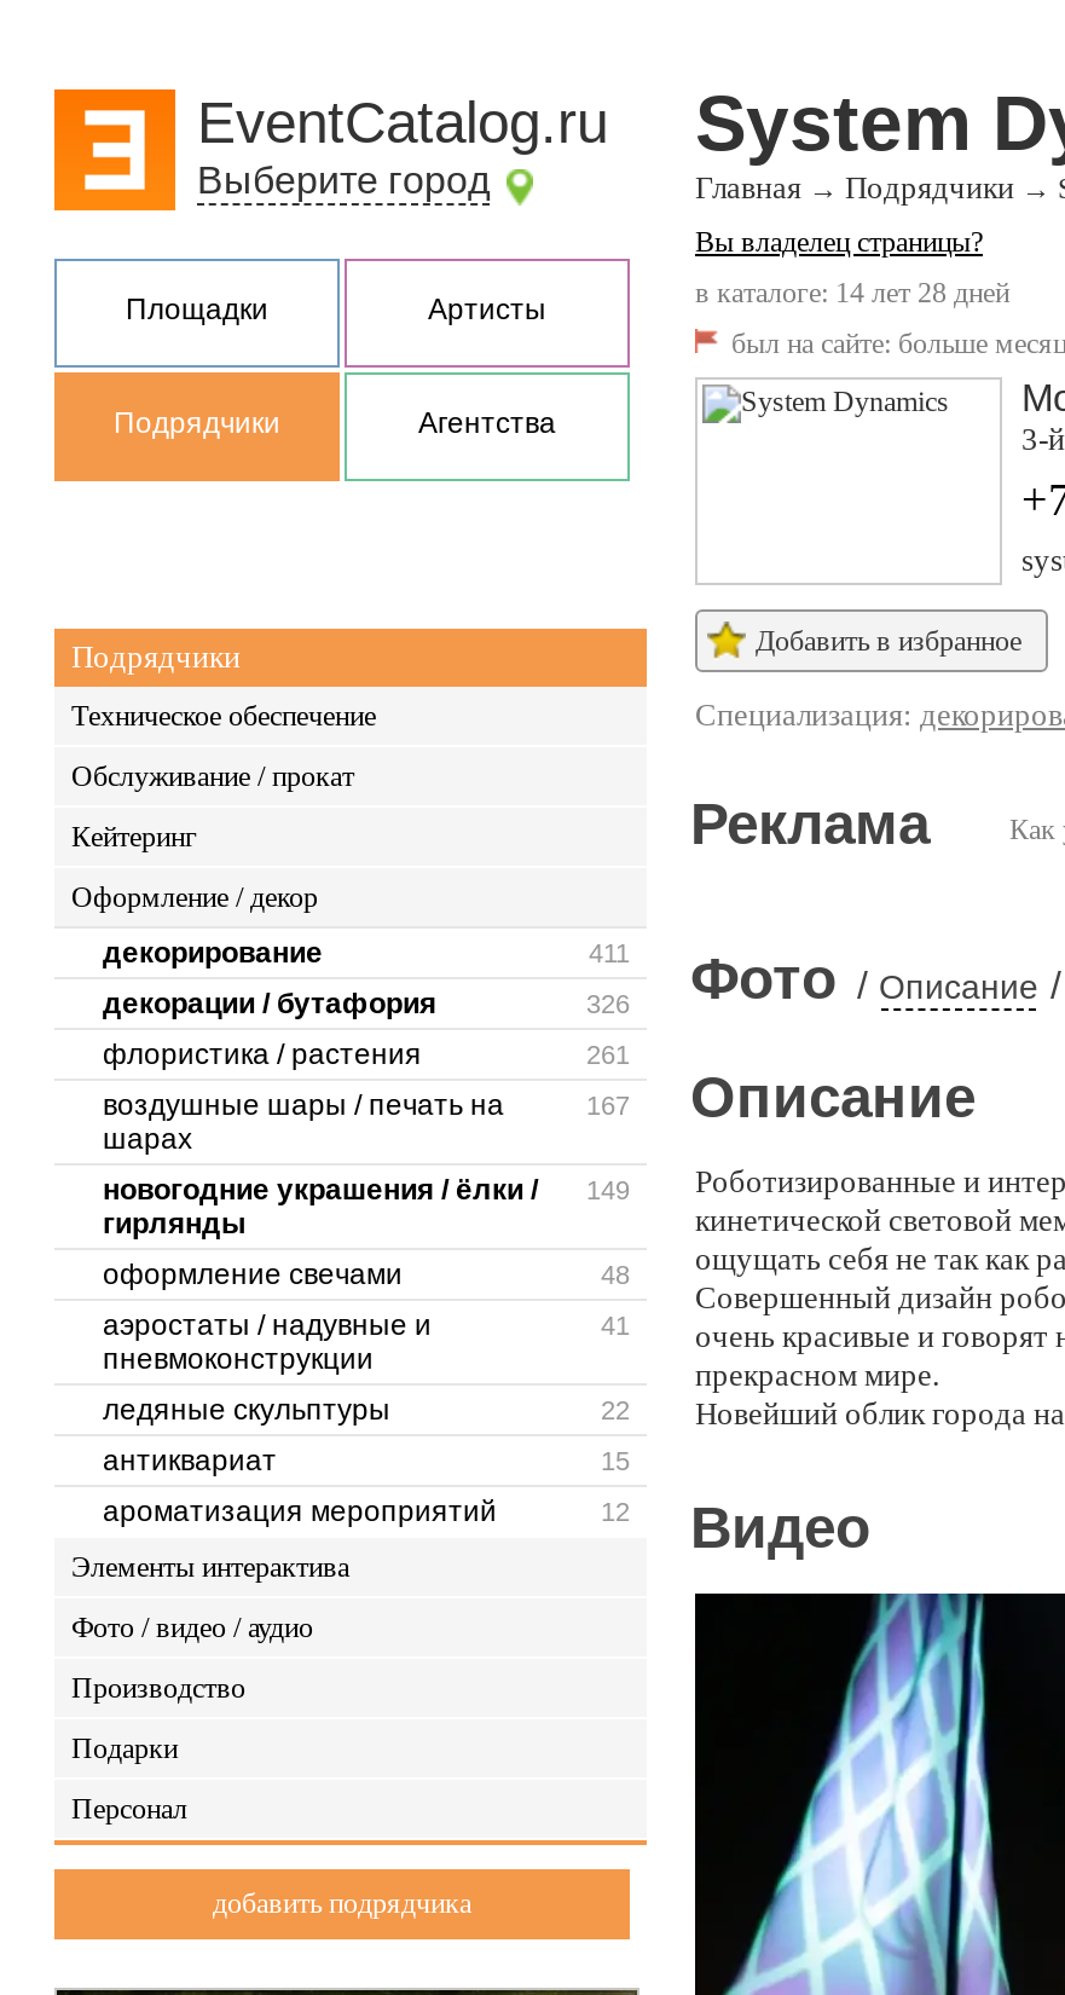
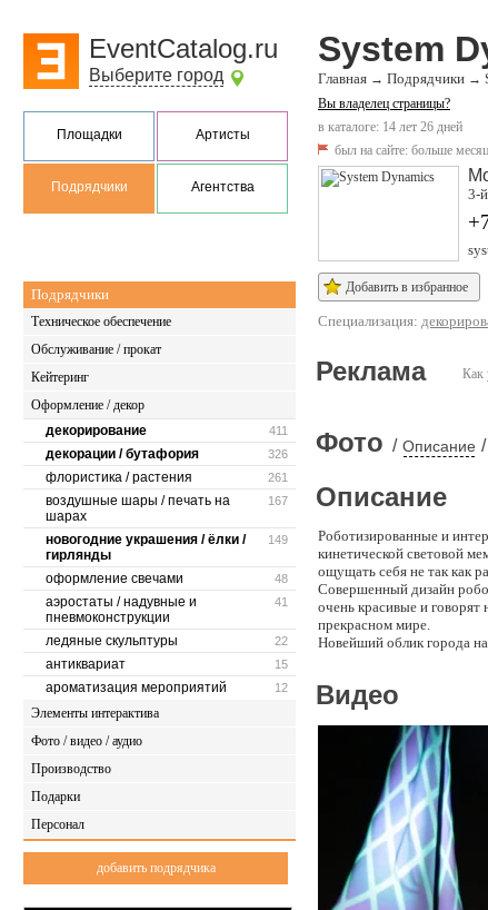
- в каталоге: 14 лет 28 дней
+ в каталоге: 14 лет 26 дней
